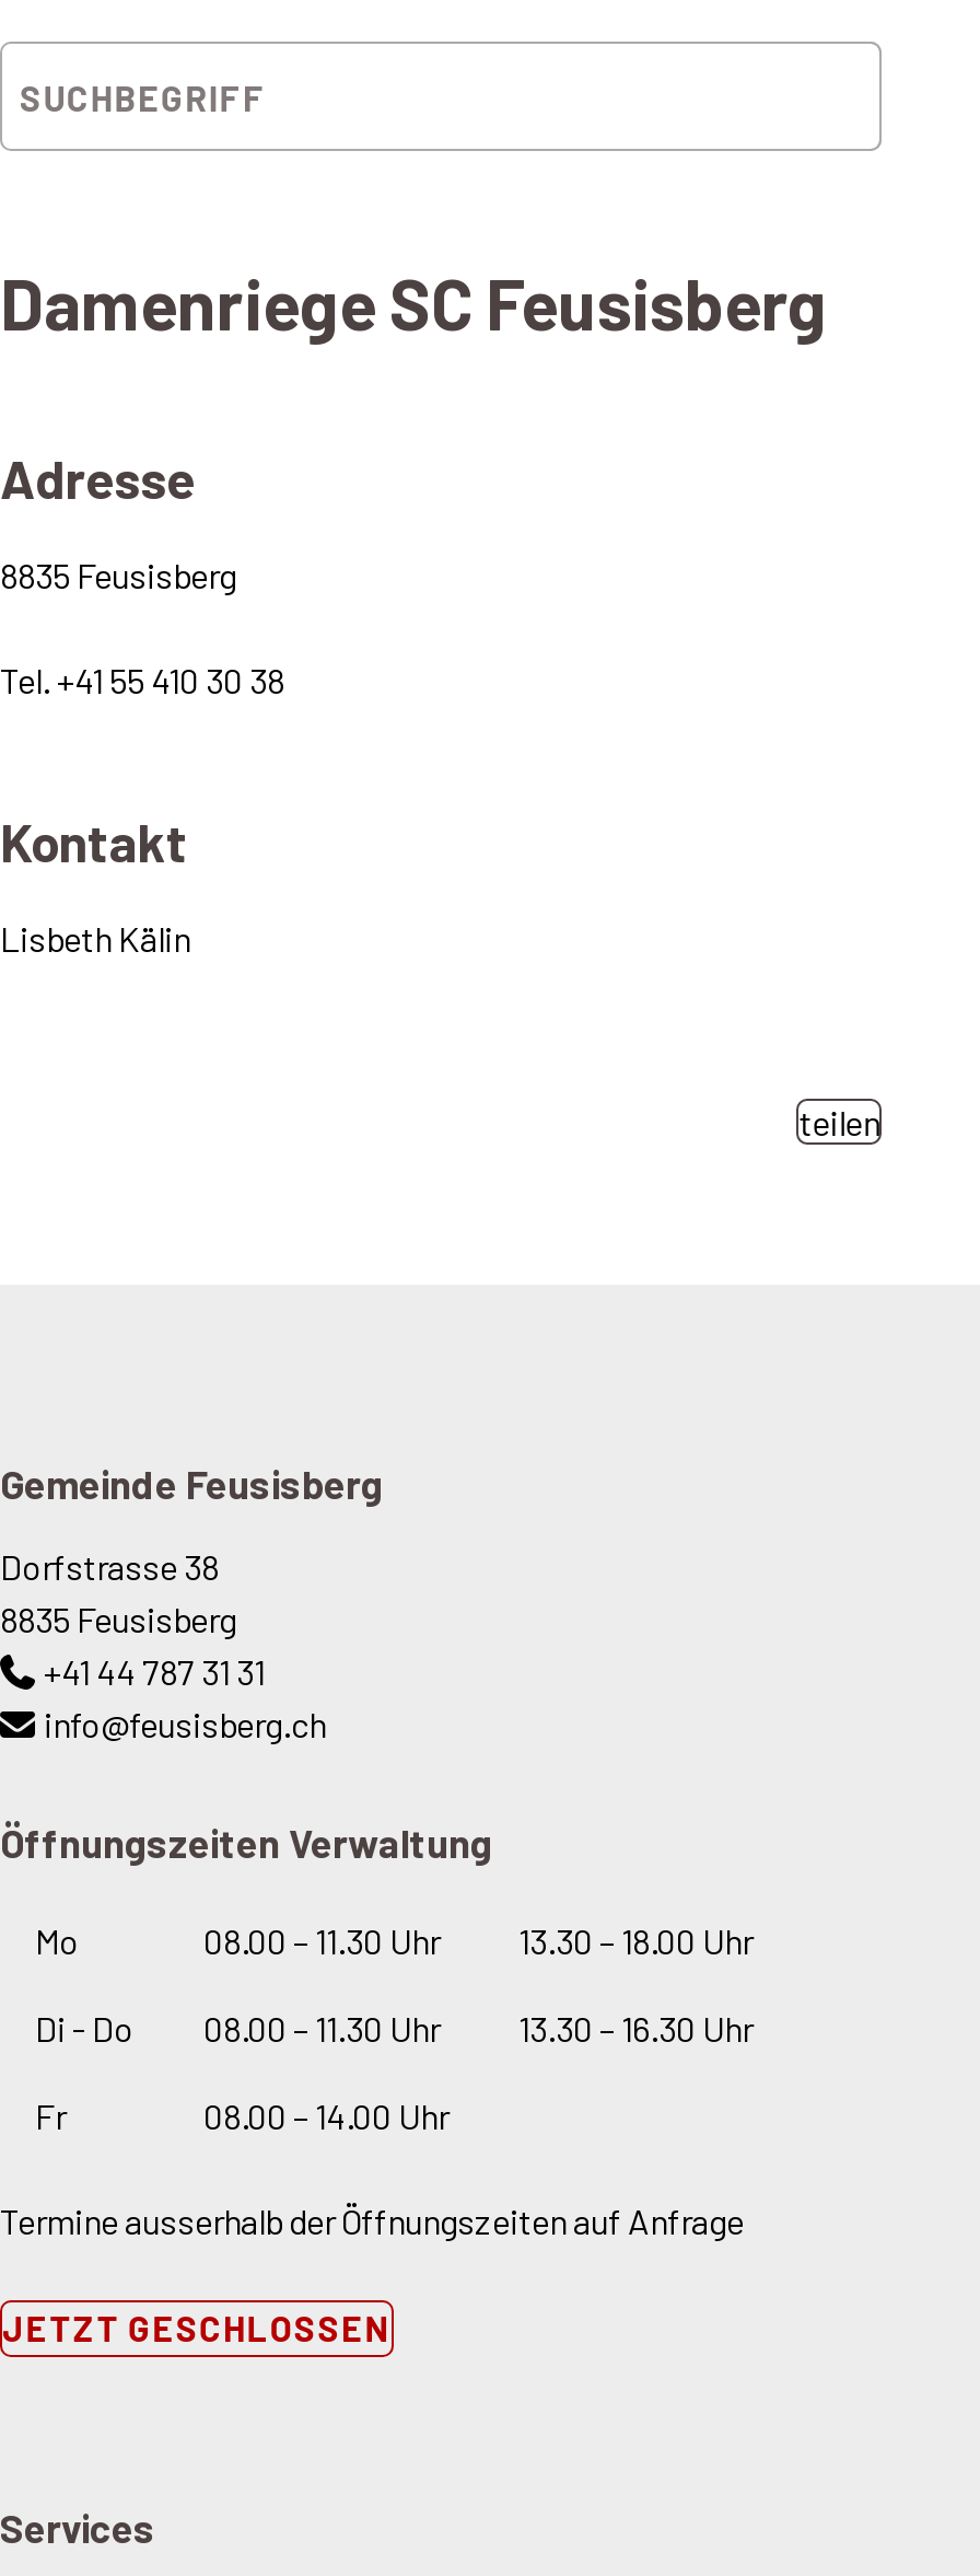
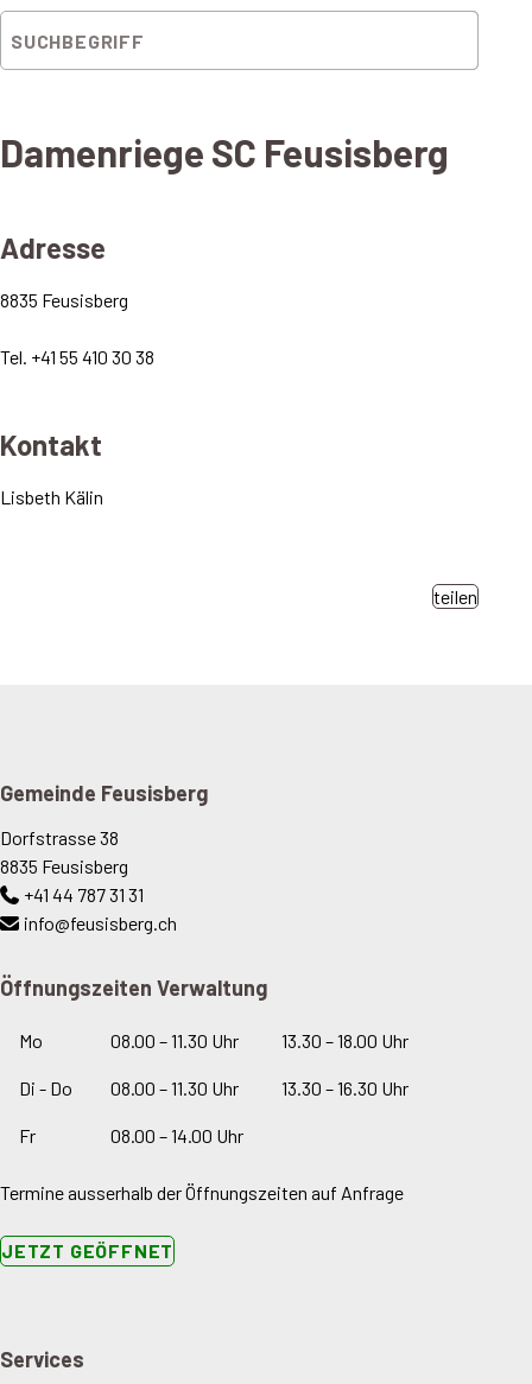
- JETZT GESCHLOSSEN
+ JETZT GEÖFFNET
